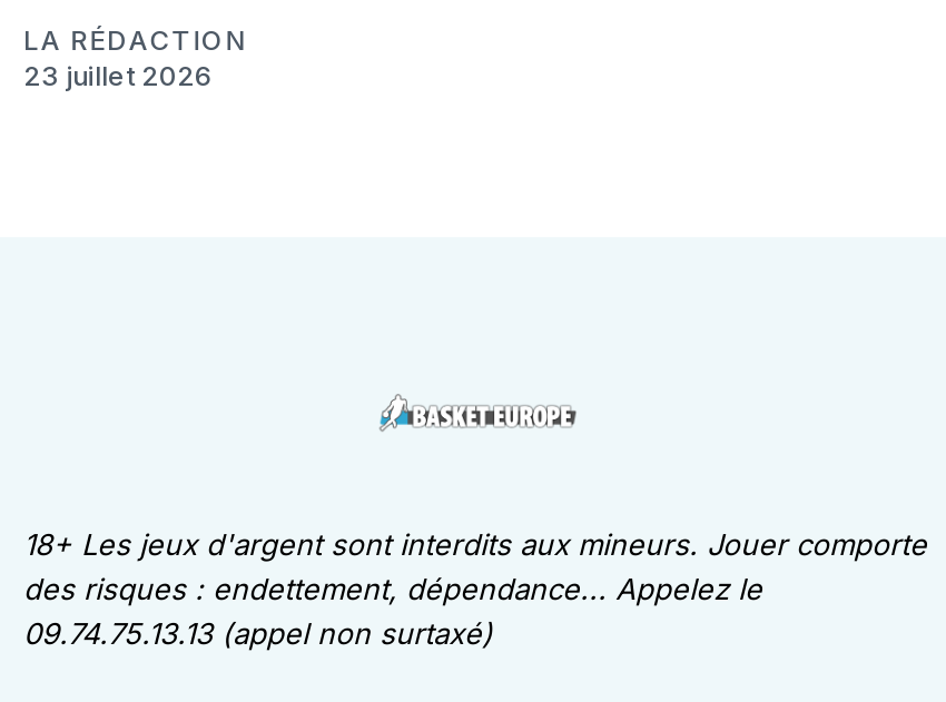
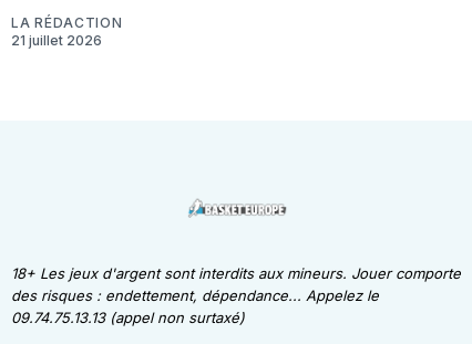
- 23 juillet 2026
+ 21 juillet 2026
